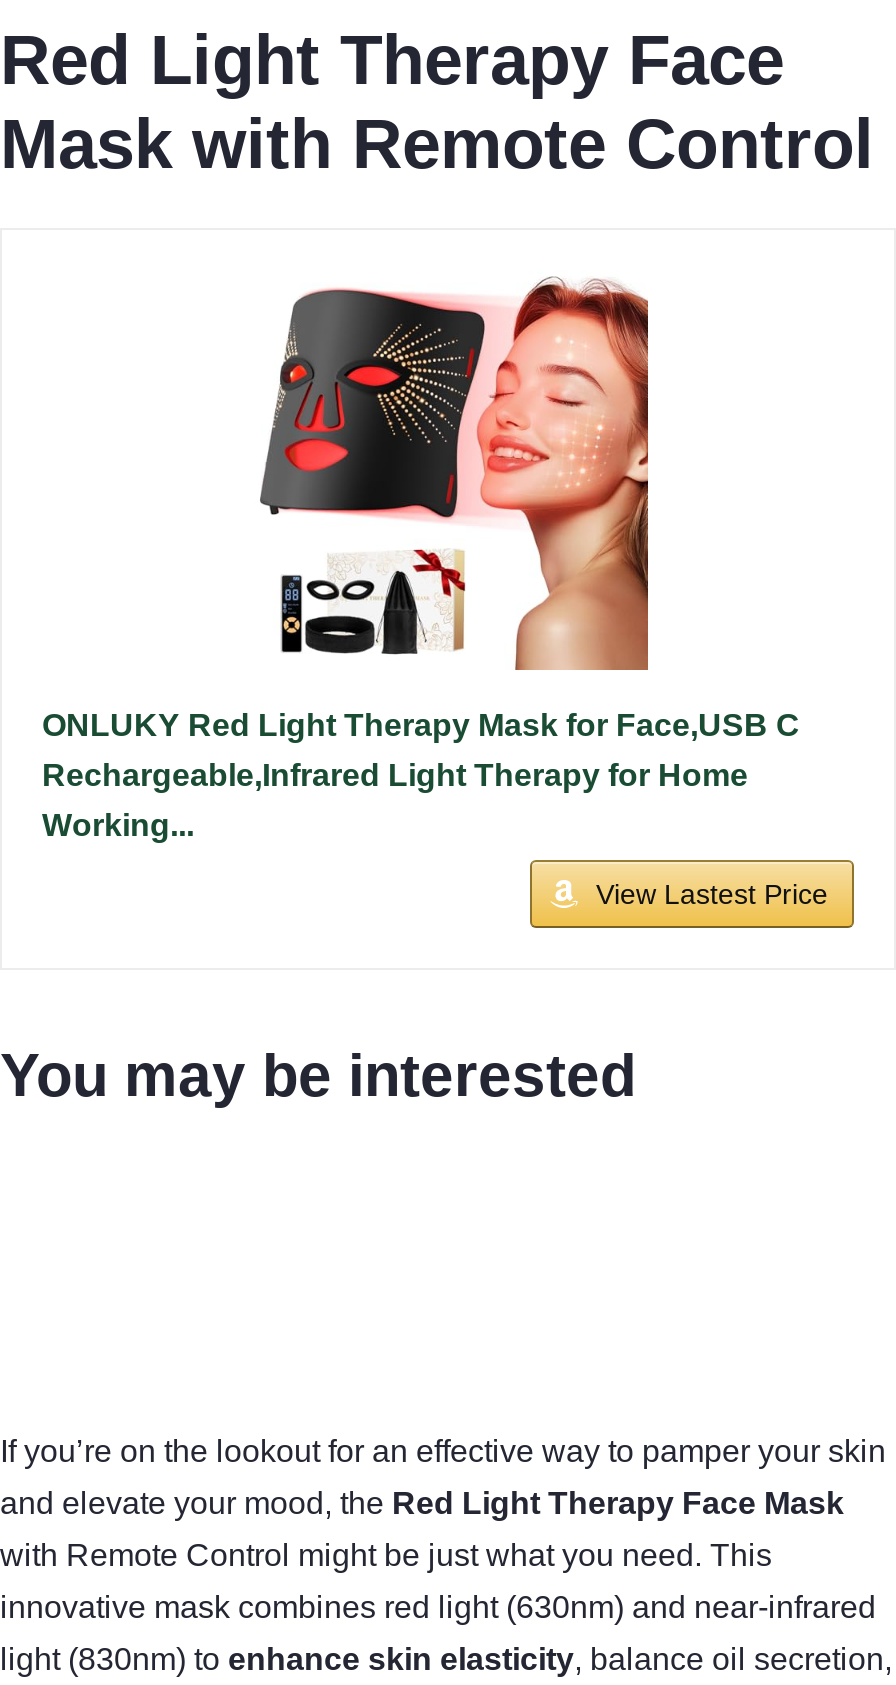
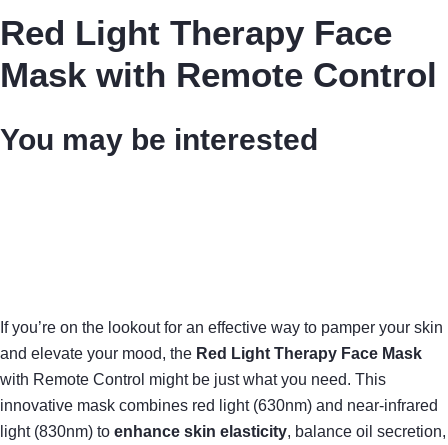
- [image]
- ONLUKY Red Light Therapy Mask for Face,USB C
- Rechargeable,Infrared Light Therapy for Home
- Working...
- View Lastest Price
